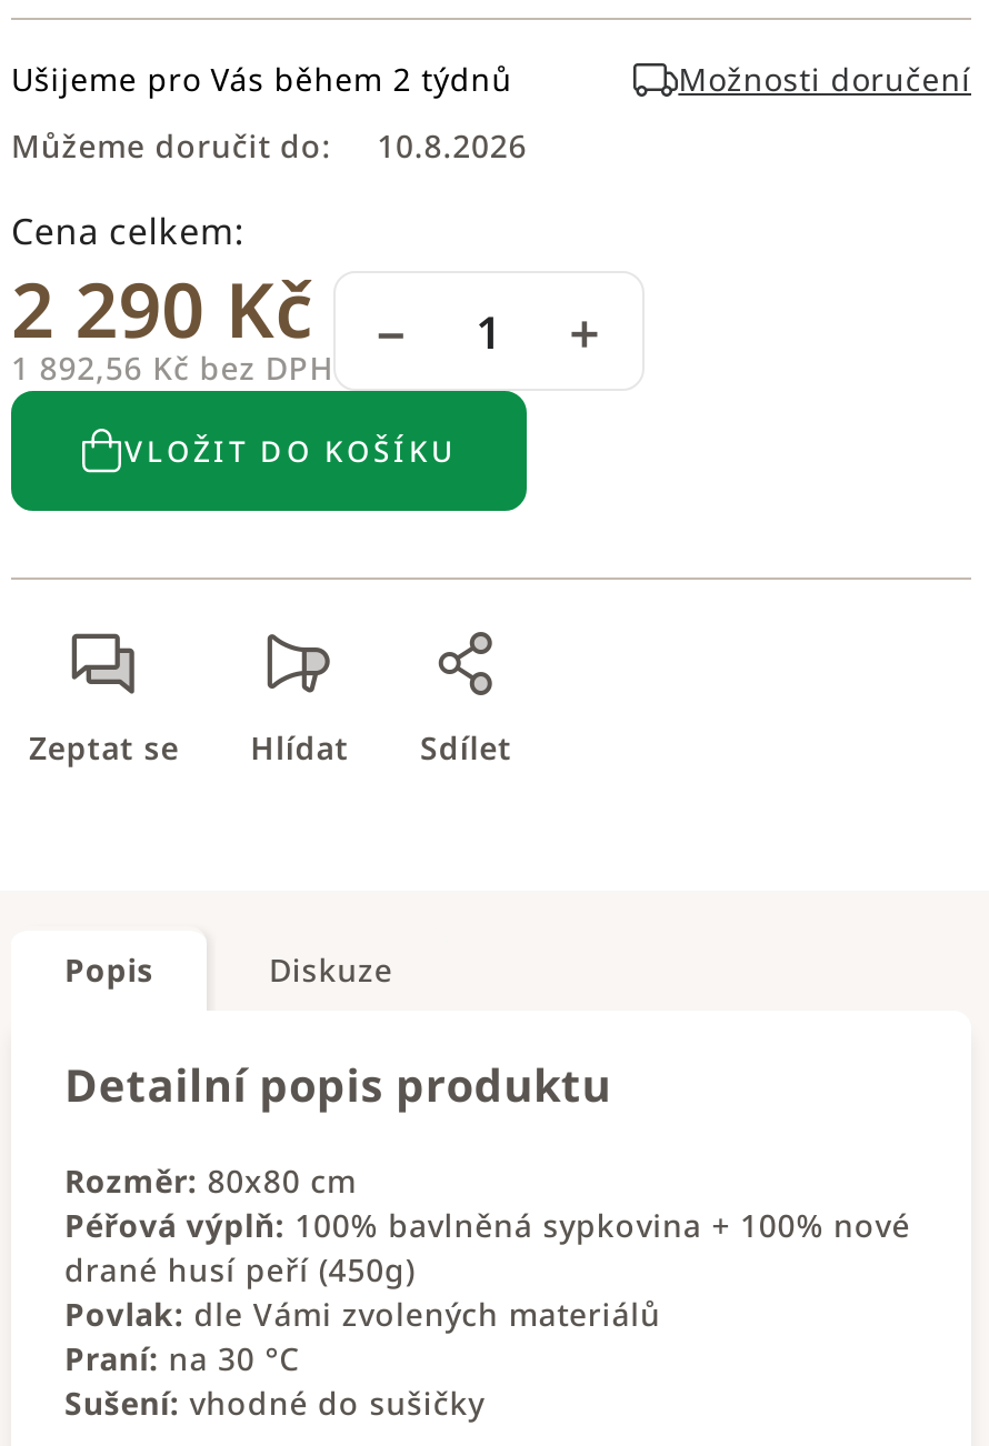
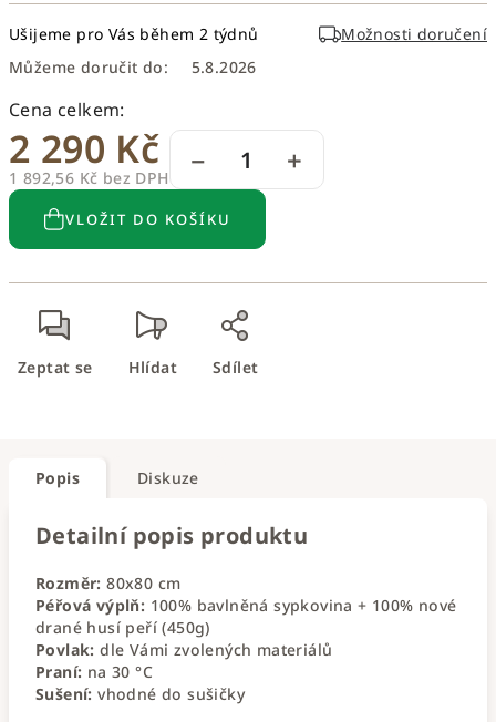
- Můžeme doručit do: 10.8.2026
+ Můžeme doručit do: 5.8.2026
